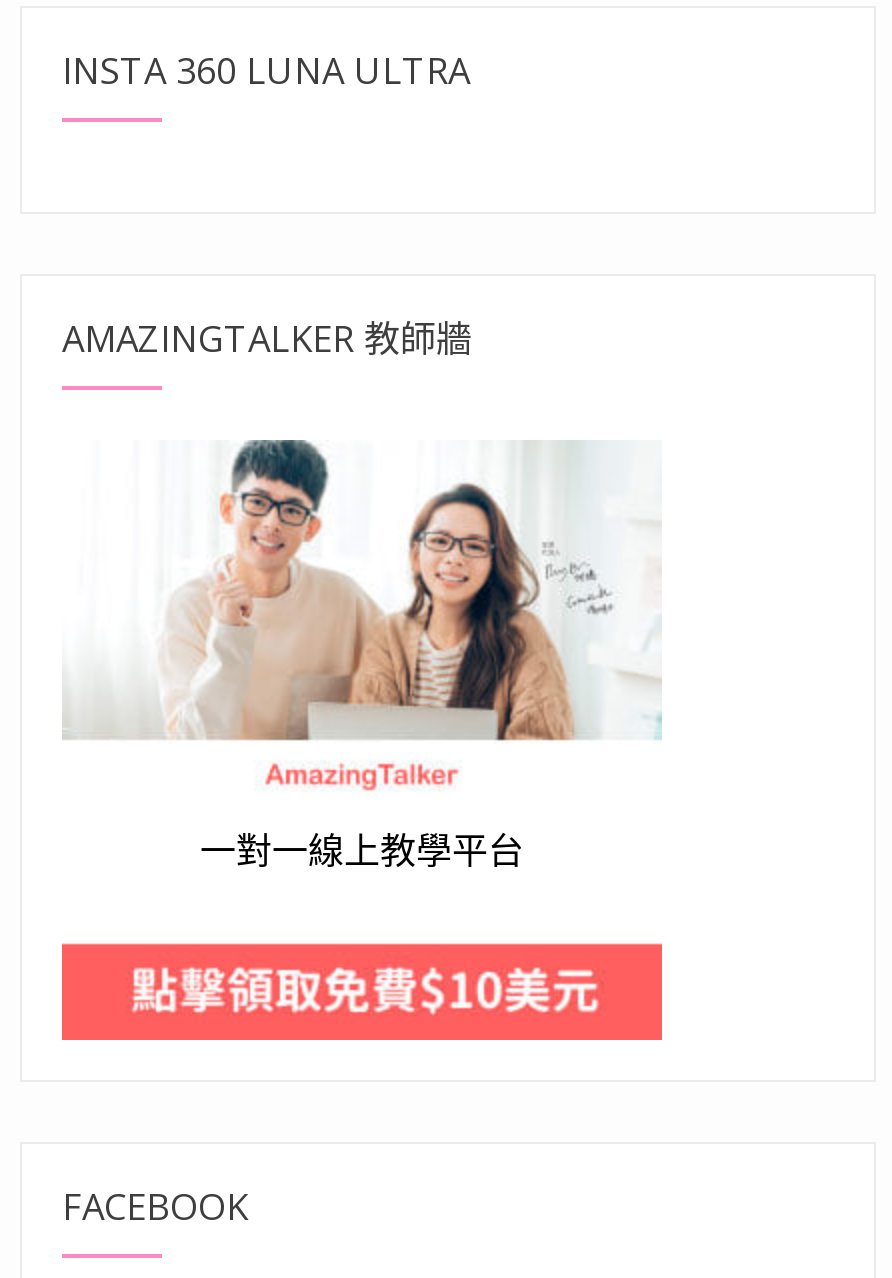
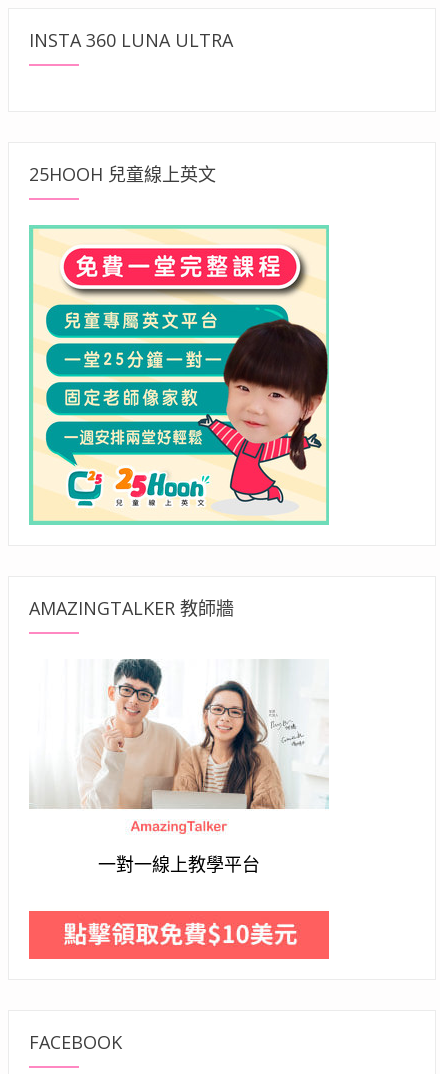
+ [image]

+ 25HOOH 兒童線上英文
